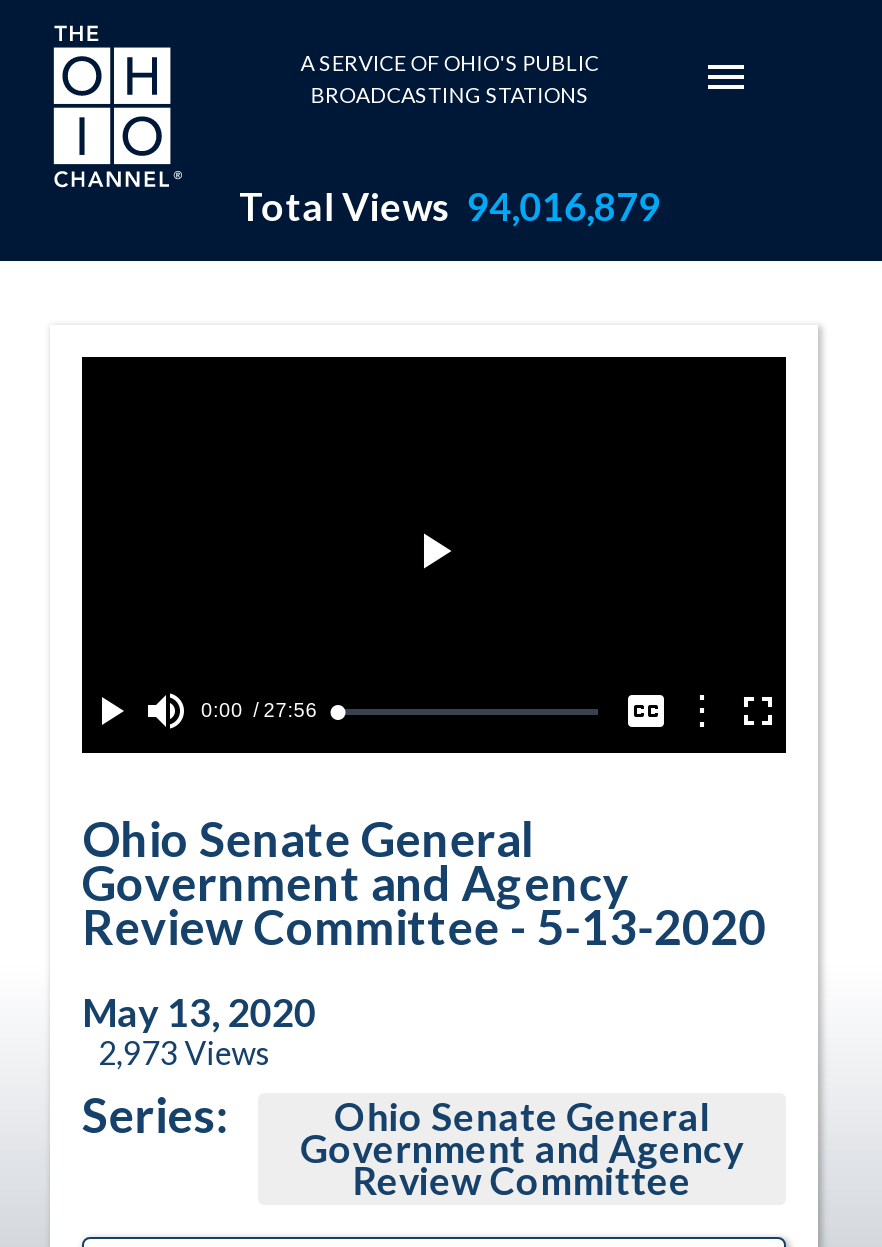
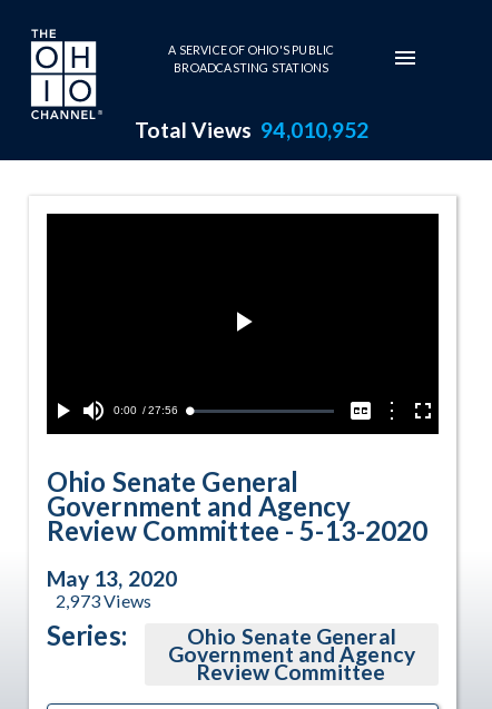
- Total Views 94,016,879
+ Total Views 94,010,952
